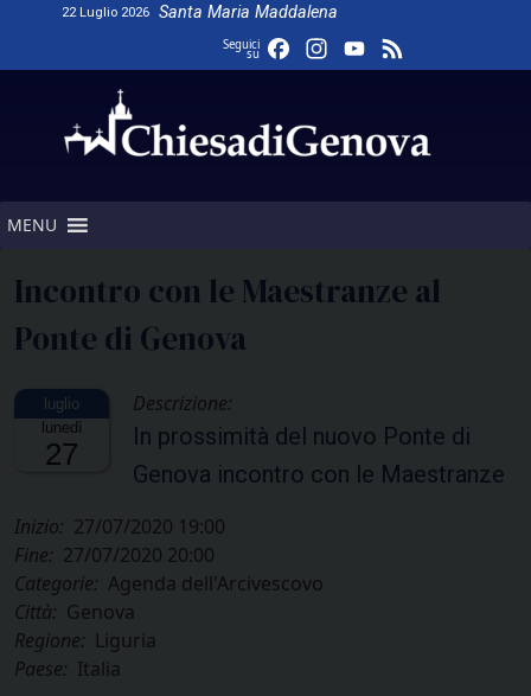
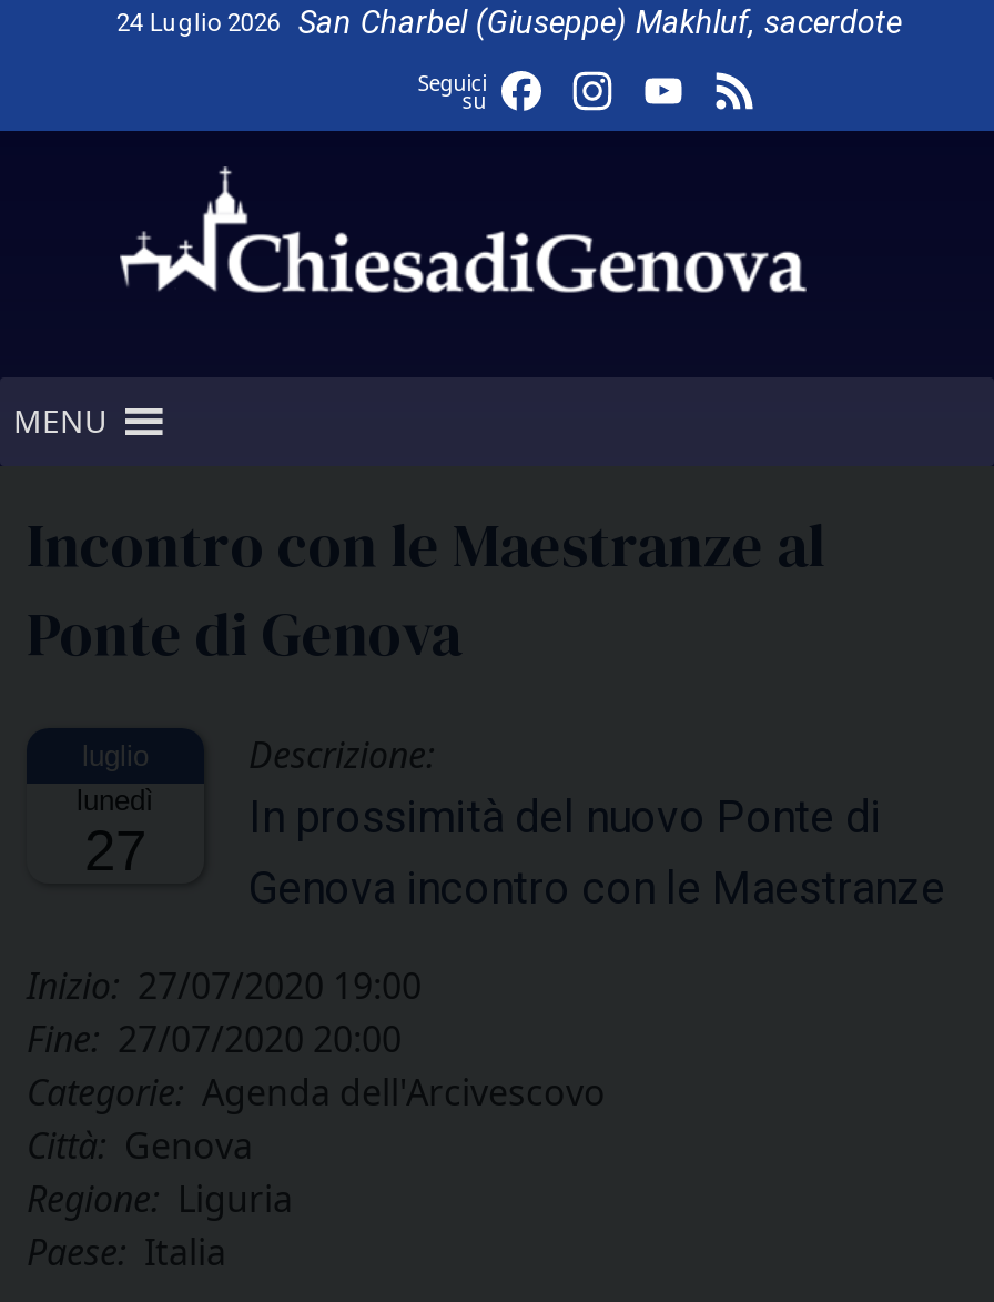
- 22 Luglio 2026
- Santa Maria Maddalena
+ 24 Luglio 2026
+ San Charbel (Giuseppe) Makhluf, sacerdote
